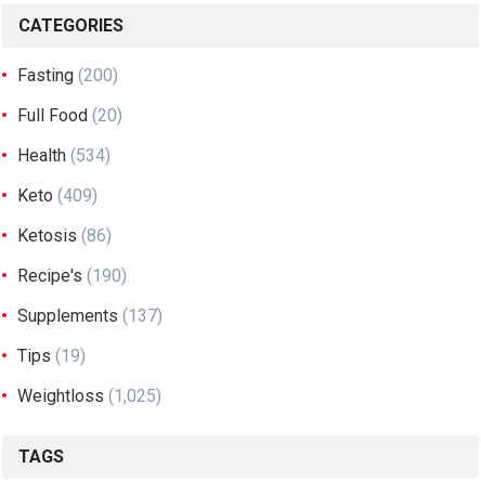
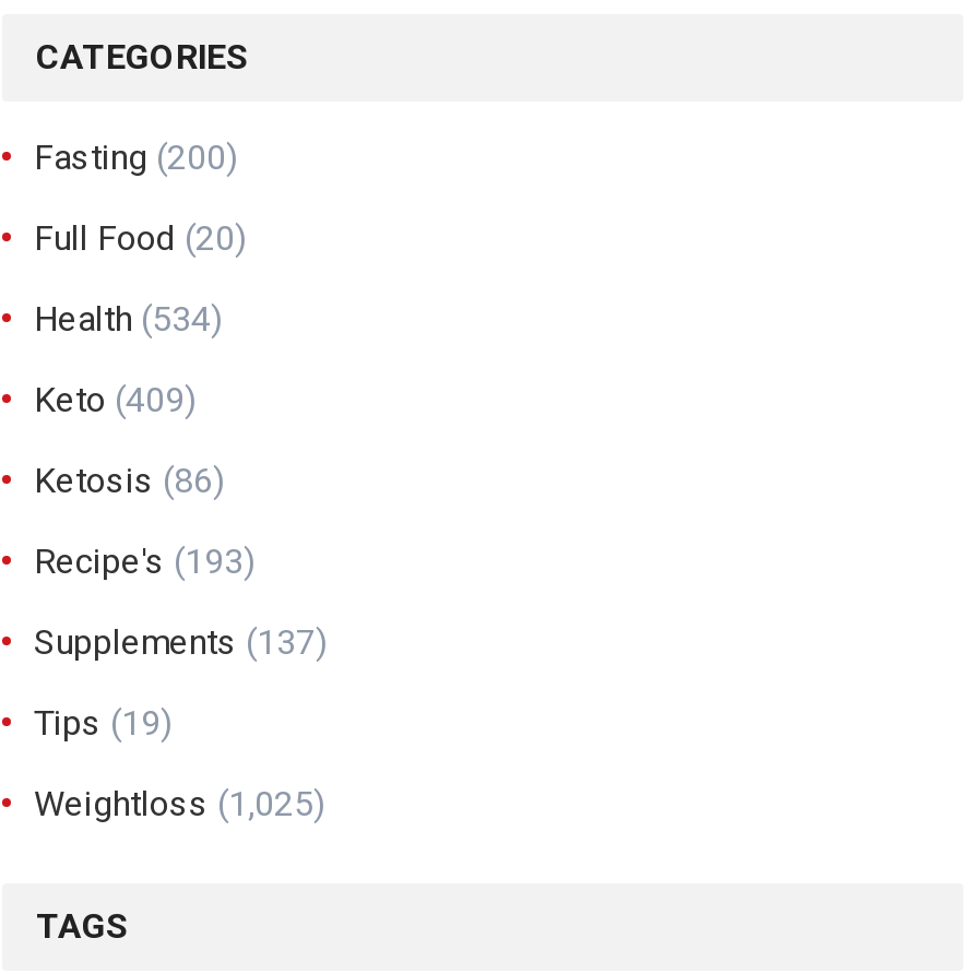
- Recipe's (190)
+ Recipe's (193)
